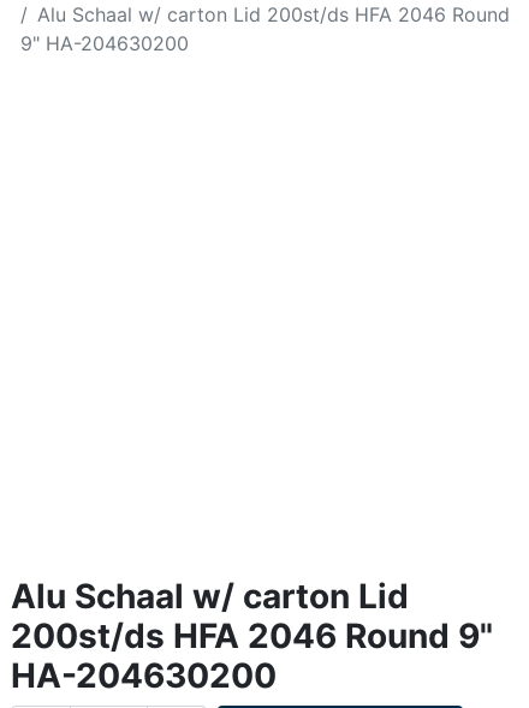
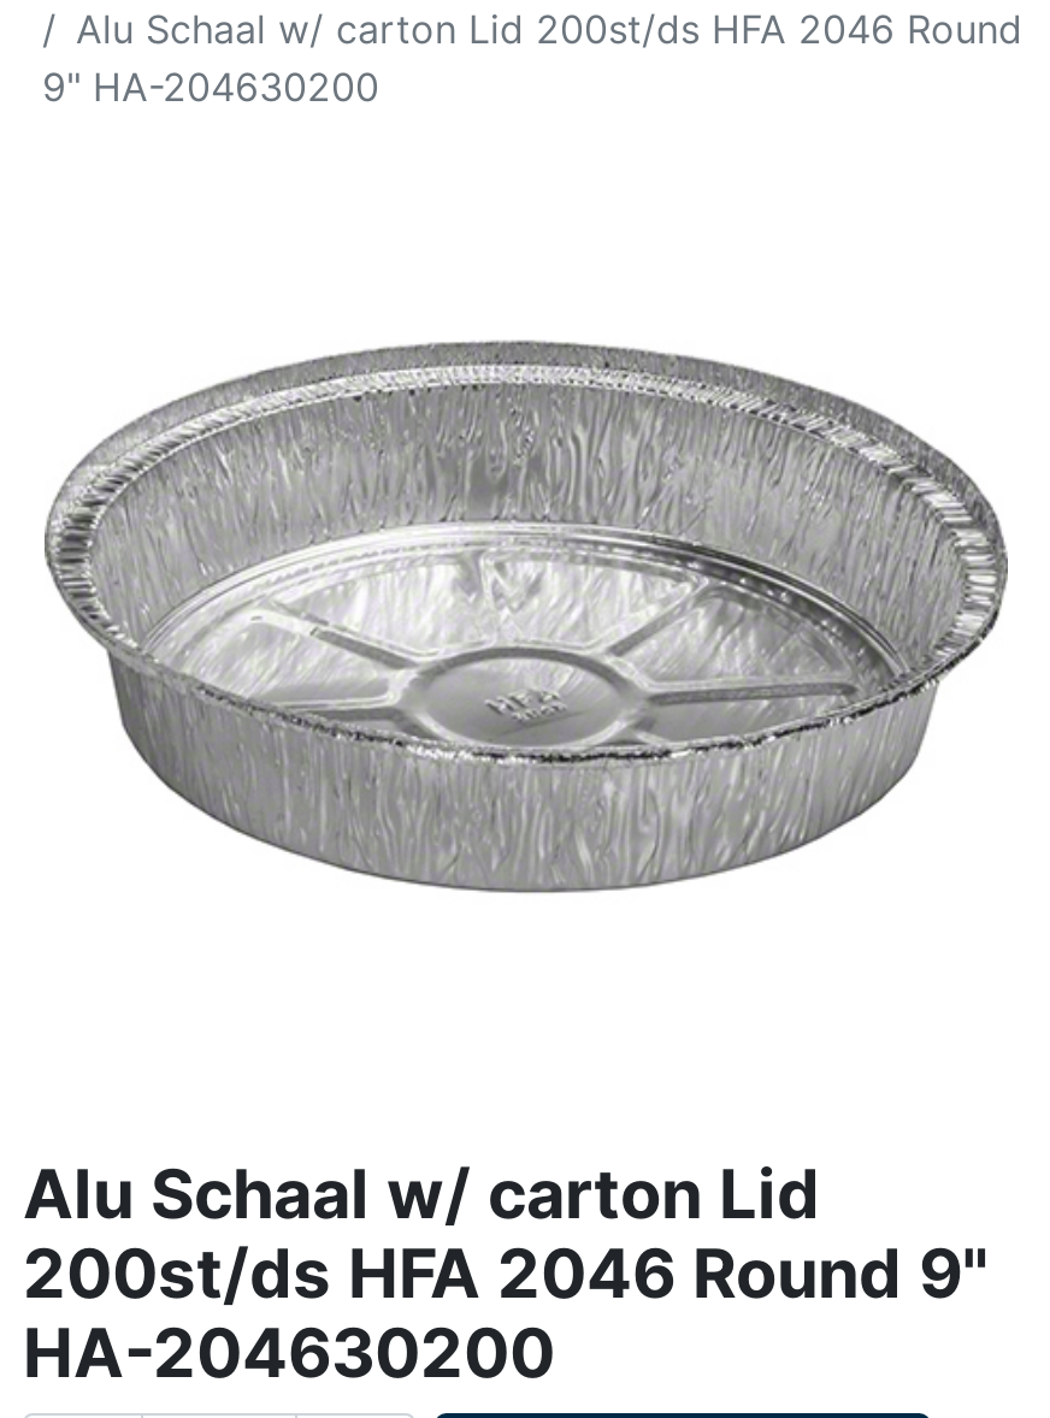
+ [image]
